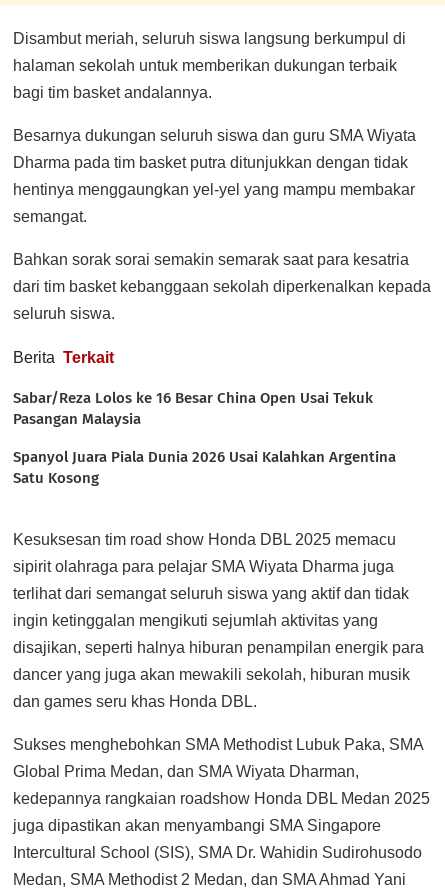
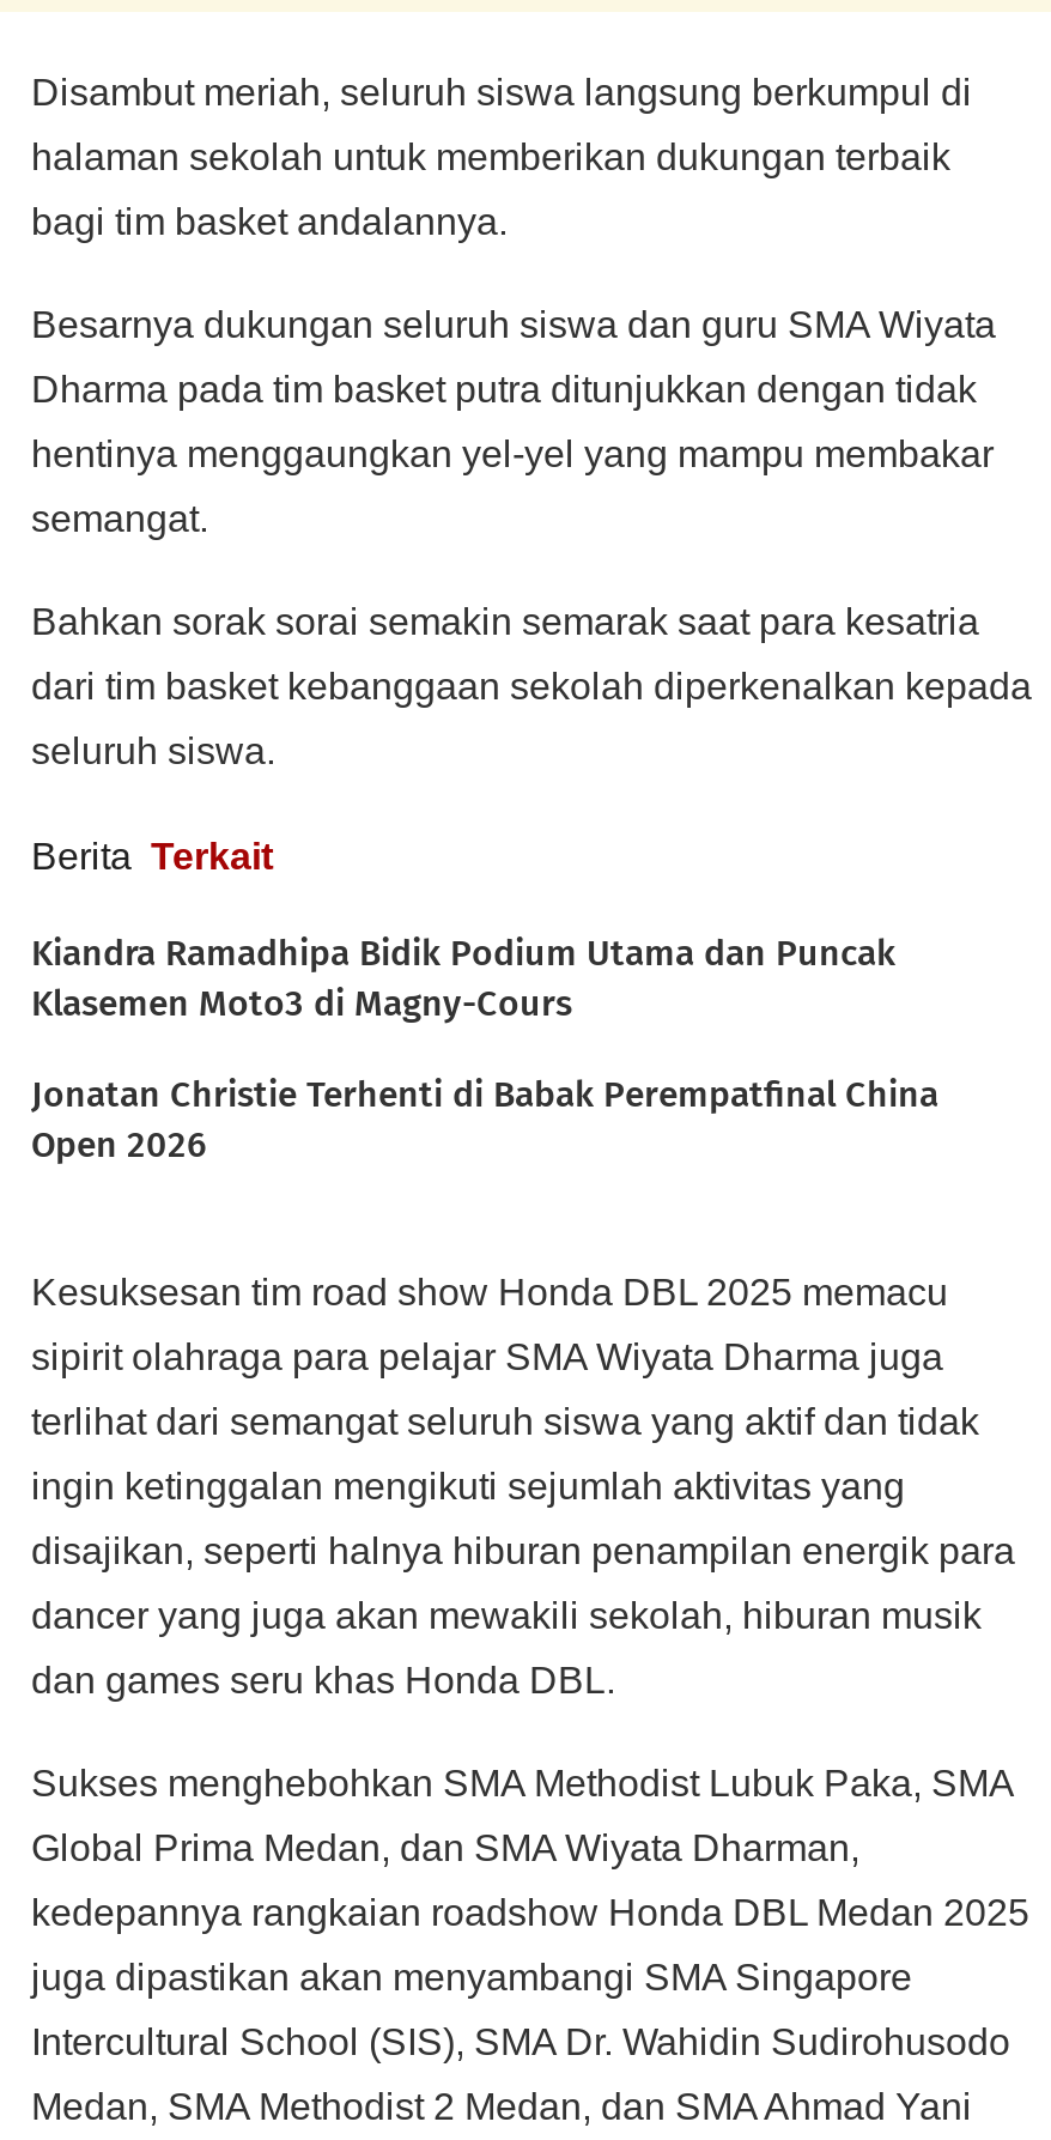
- Sabar/Reza Lolos ke 16 Besar China Open Usai Tekuk
- Pasangan Malaysia
+ Kiandra Ramadhipa Bidik Podium Utama dan Puncak
+ Klasemen Moto3 di Magny-Cours

- Spanyol Juara Piala Dunia 2026 Usai Kalahkan Argentina
- Satu Kosong
+ Jonatan Christie Terhenti di Babak Perempatfinal China
+ Open 2026
